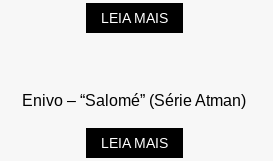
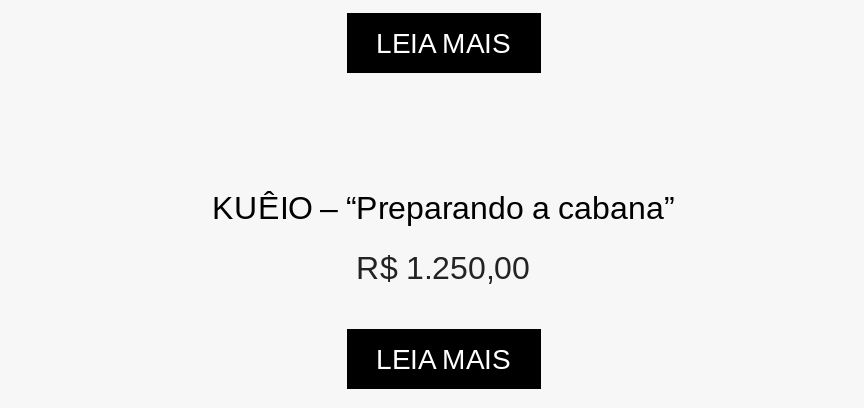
- Enivo – “Salomé” (Série Atman)
+ KUÊIO – “Preparando a cabana”
+ R$1.250,00
